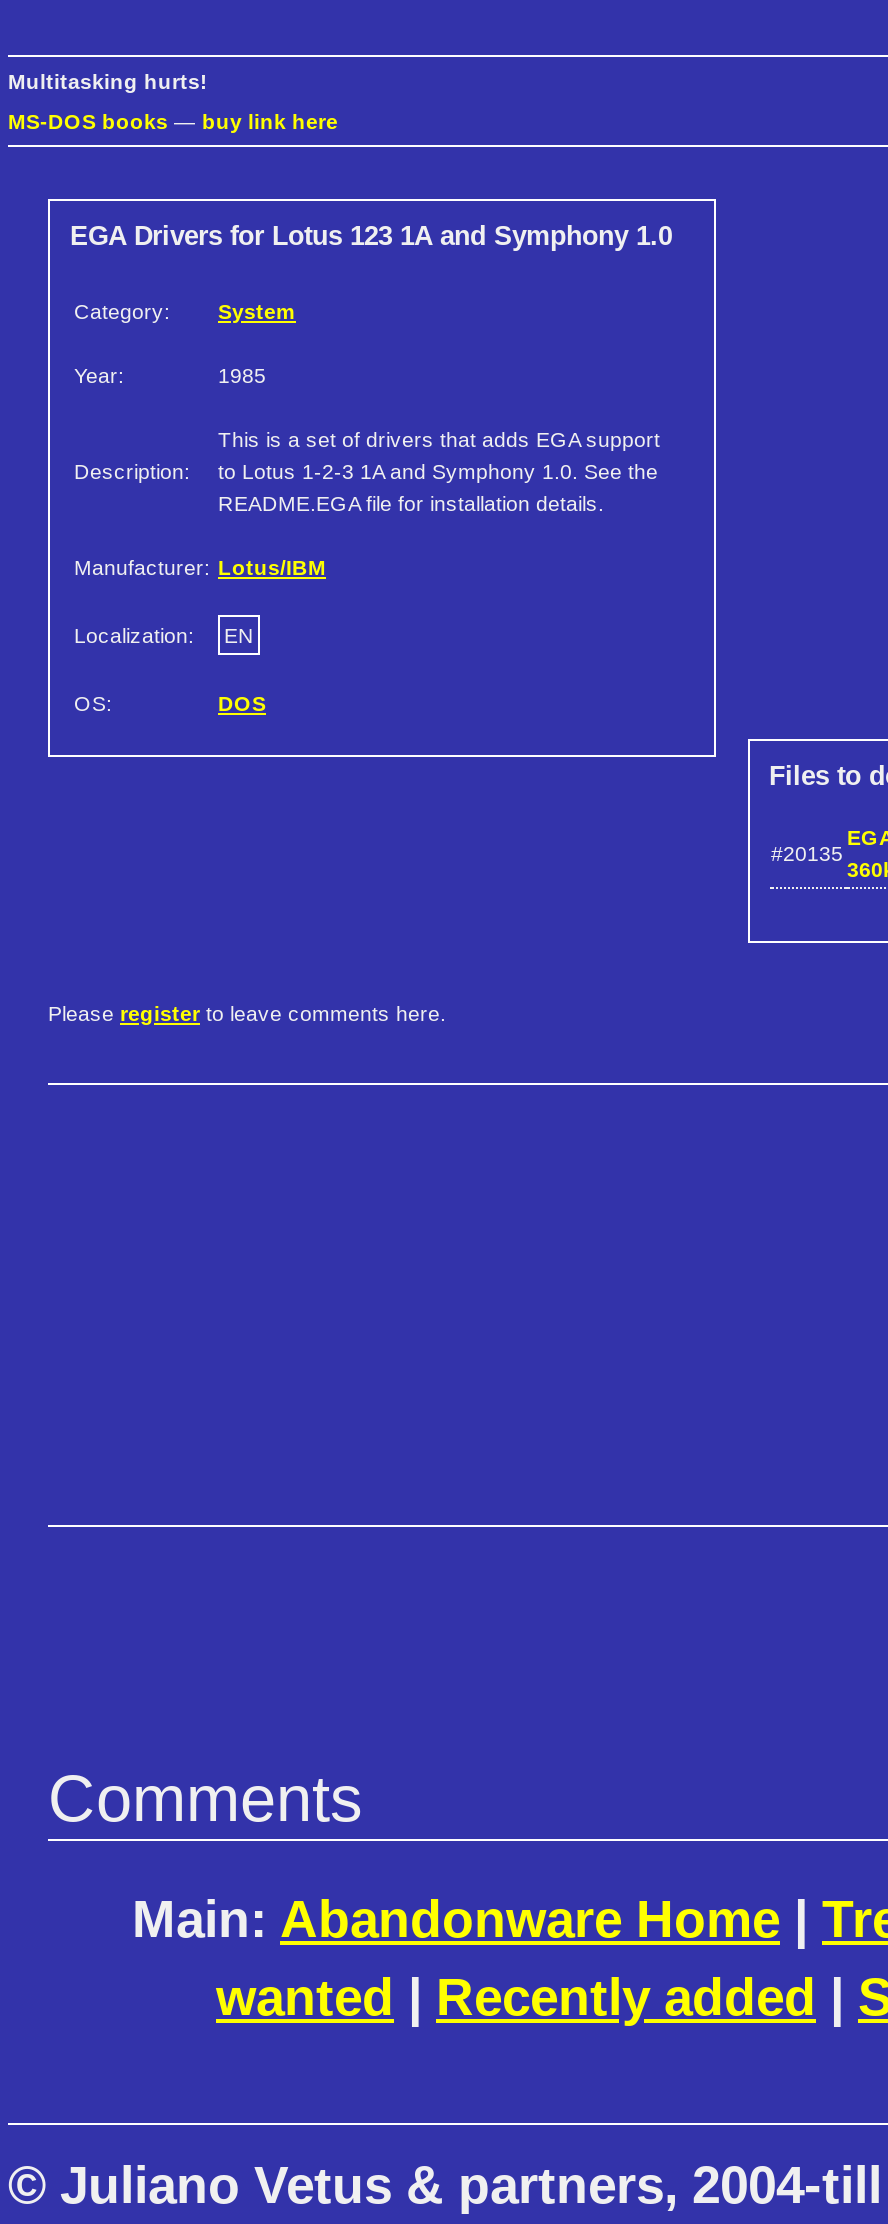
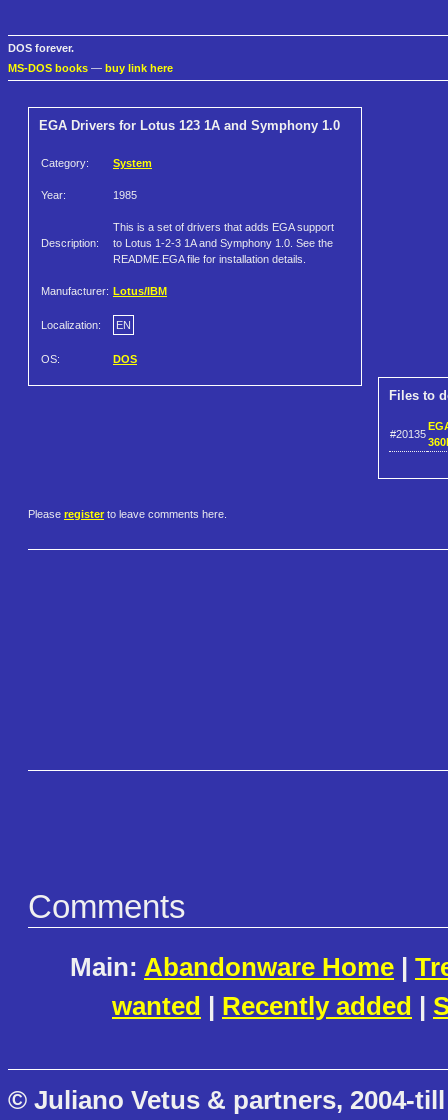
- Multitasking hurts!
+ DOS forever.
